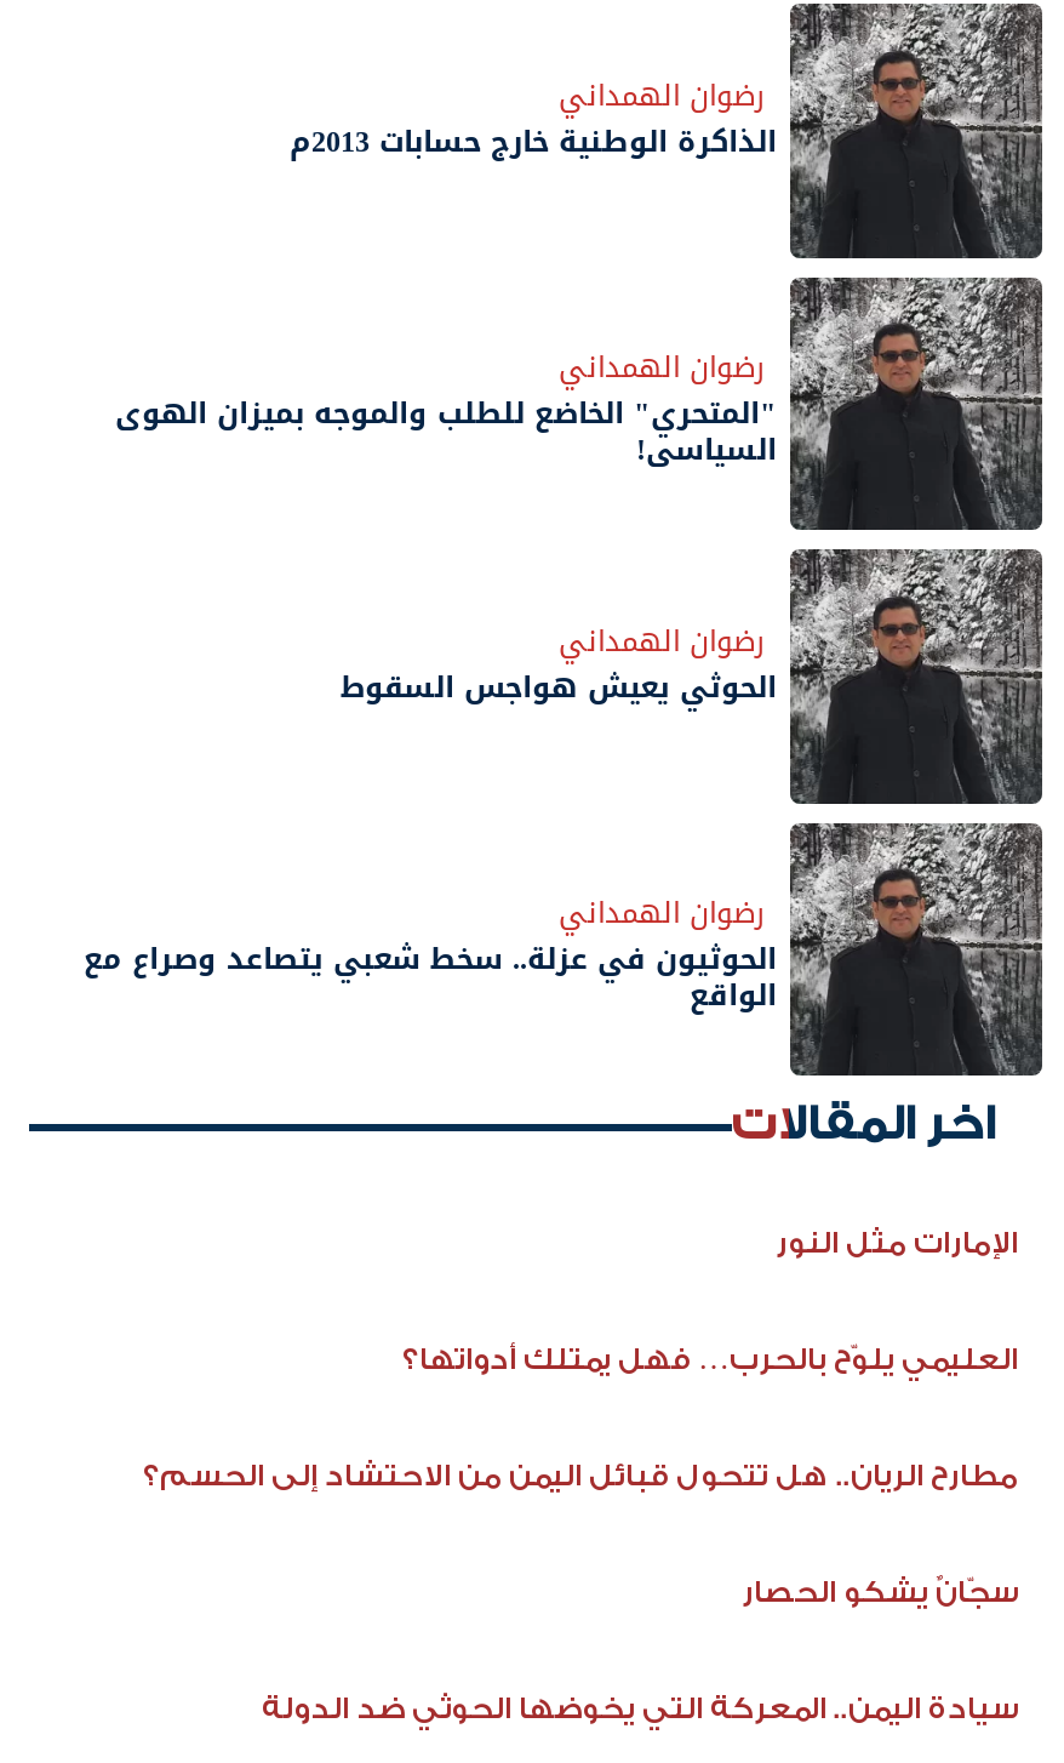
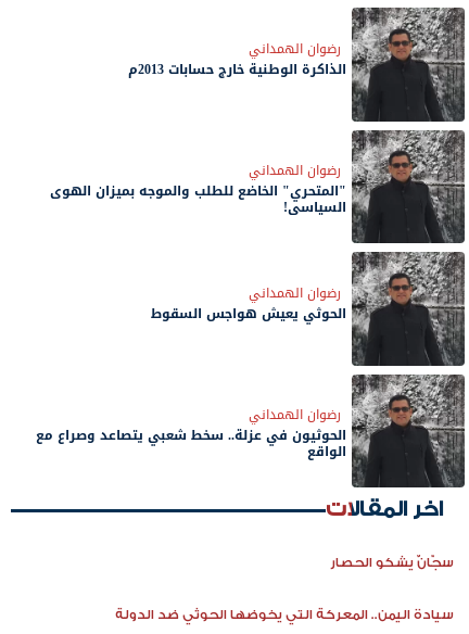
- الإمارات مثل النور
- العليمي يلوّح بالحرب… فهل يمتلك أدواتها؟
- مطارح الريان.. هل تتحول قبائل اليمن من الاحتشاد إلى الحسم؟
